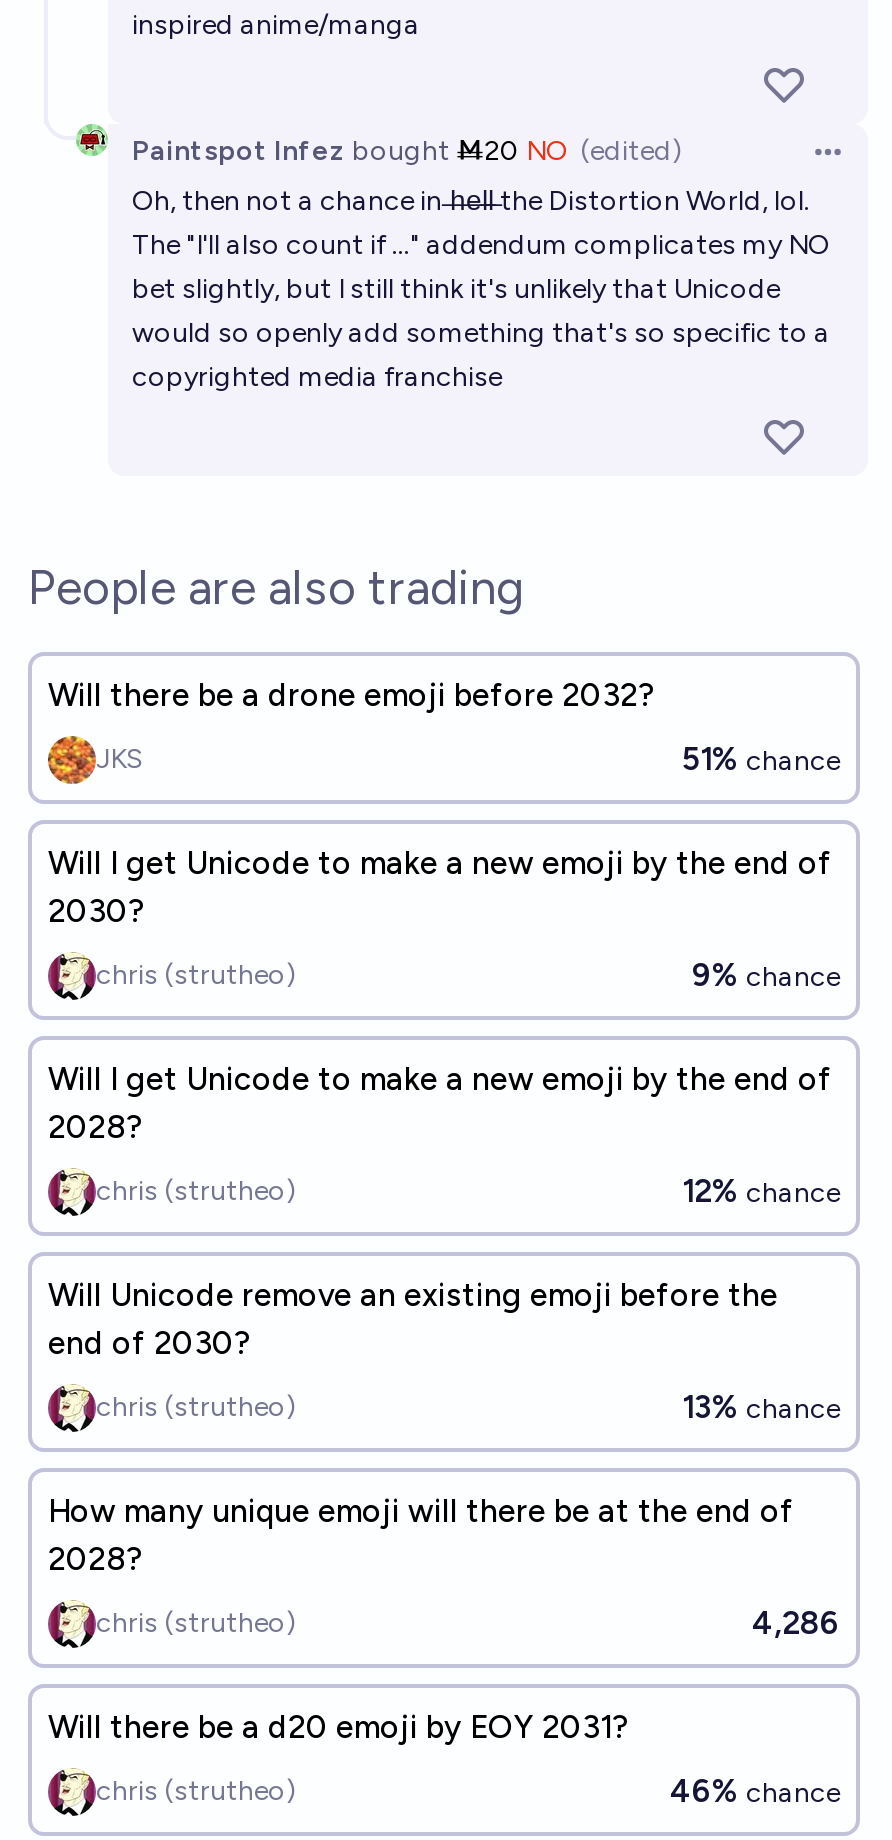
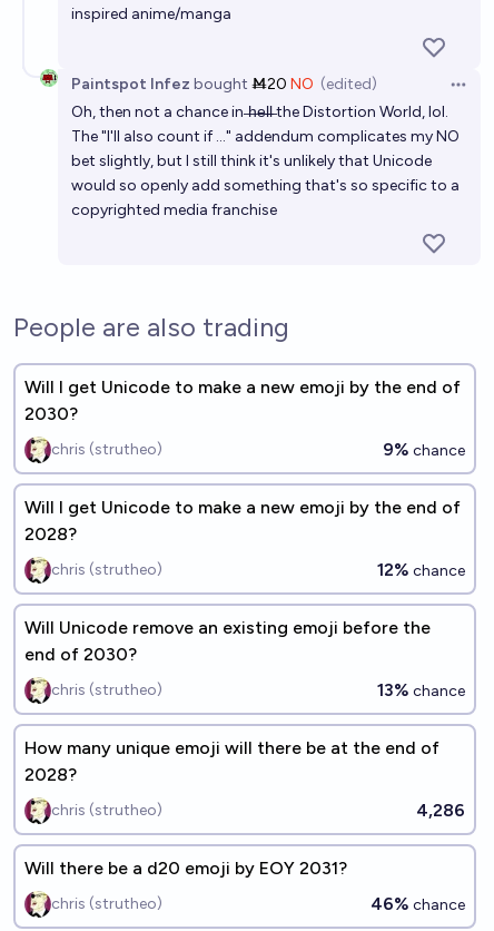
- Will there be a drone emoji before 2032?
- JKS
- 51% chance
